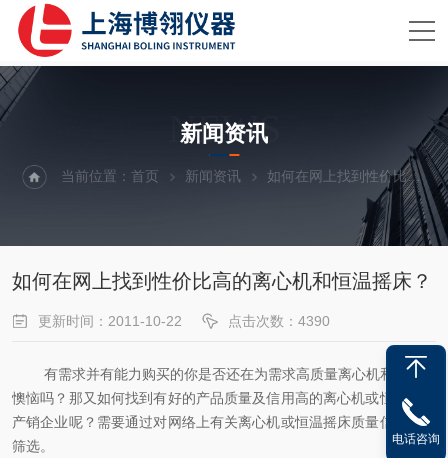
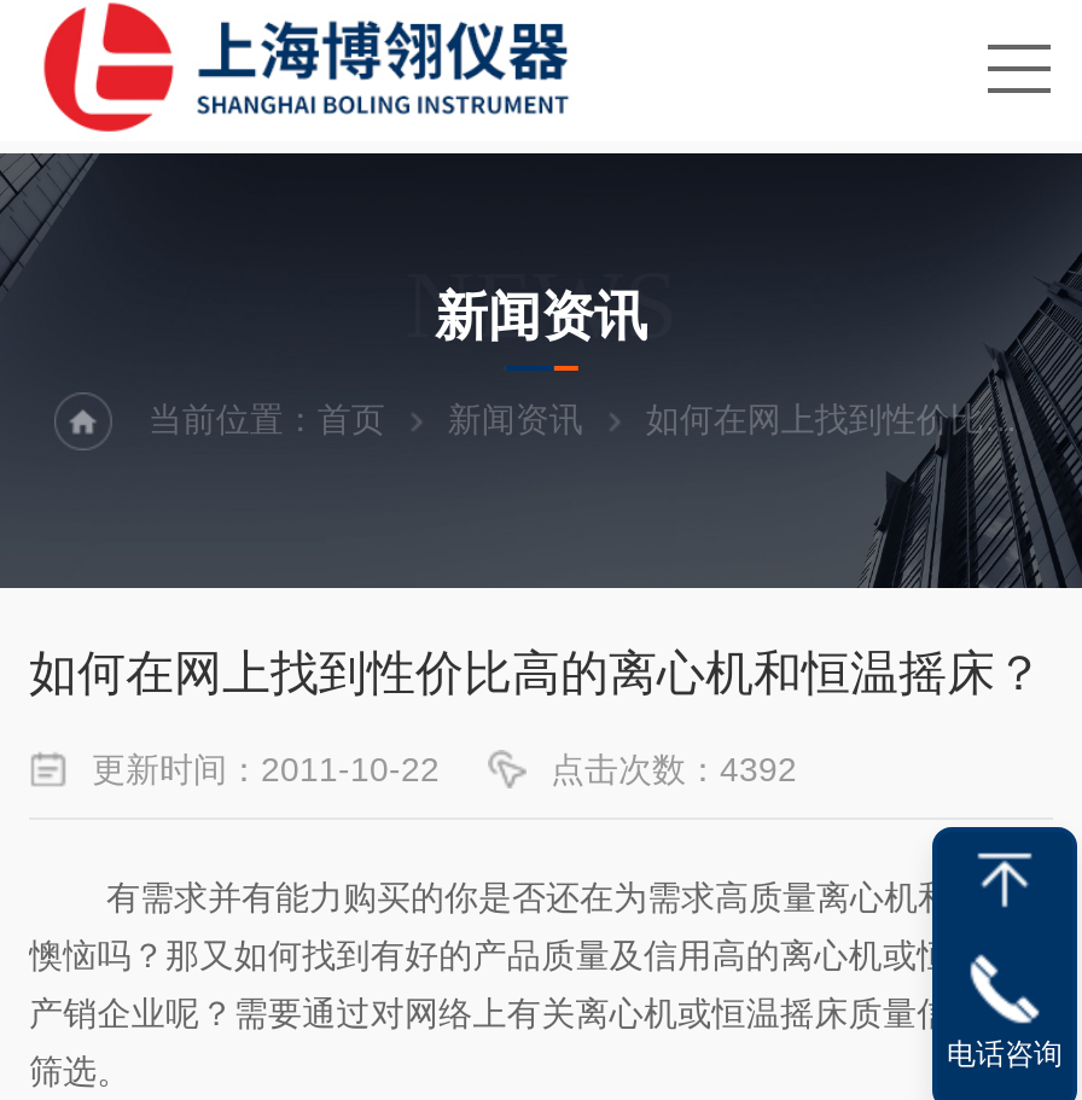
- 点击次数：4390
+ 点击次数：4392
